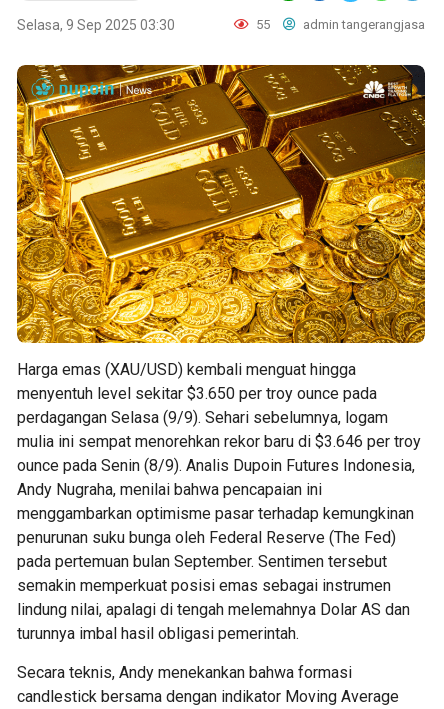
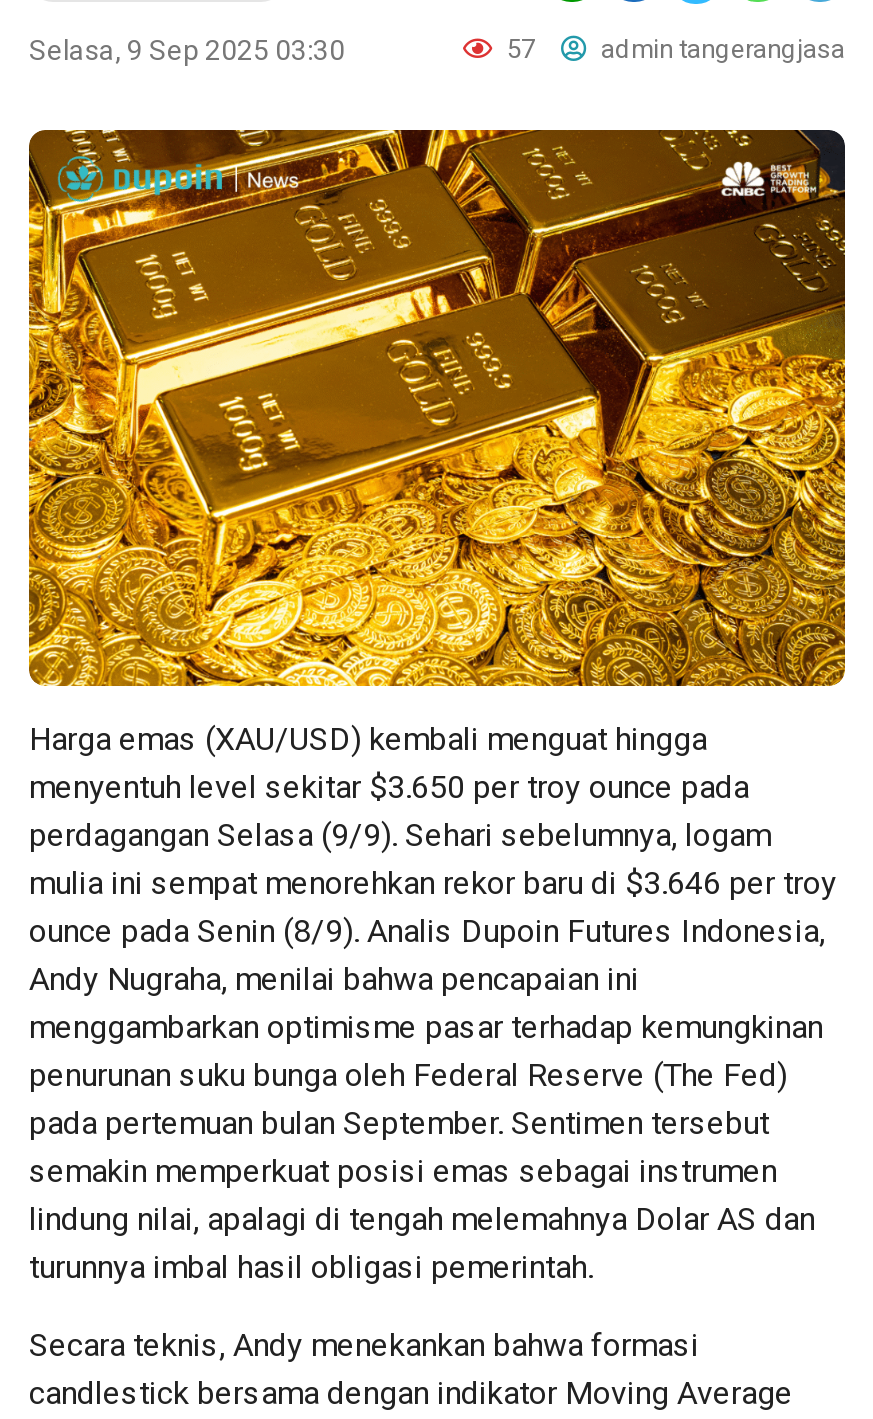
- 55 admin tangerangjasa
+ 57 admin tangerangjasa
